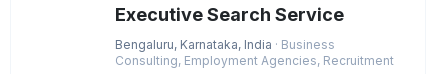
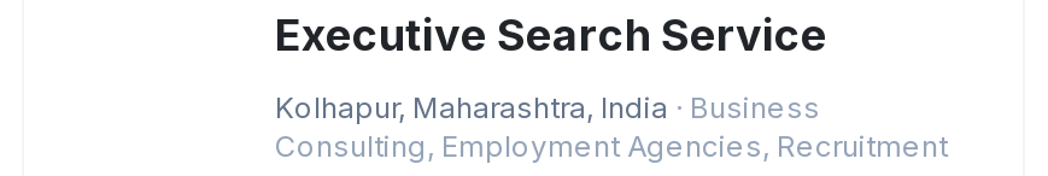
- Bengaluru, Karnataka, India · Business
+ Kolhapur, Maharashtra, India · Business
